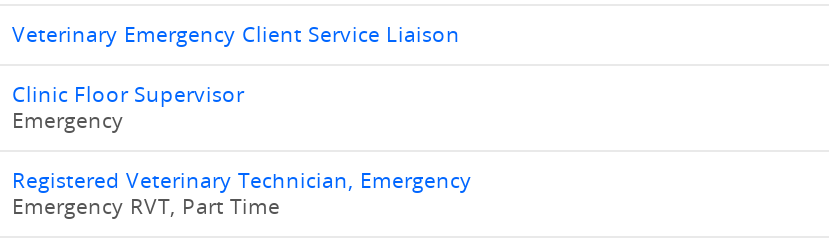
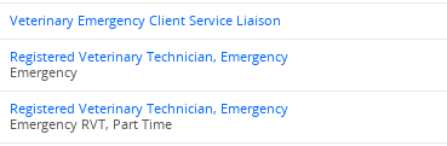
- Clinic Floor Supervisor
+ Registered Veterinary Technician, Emergency
